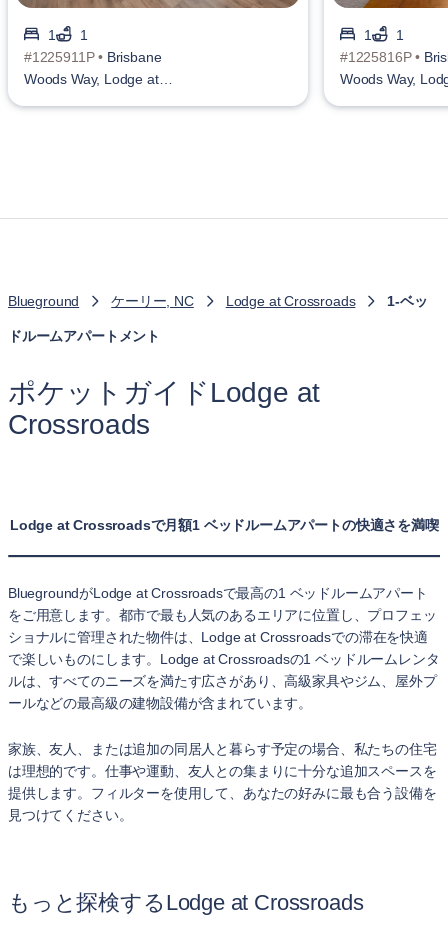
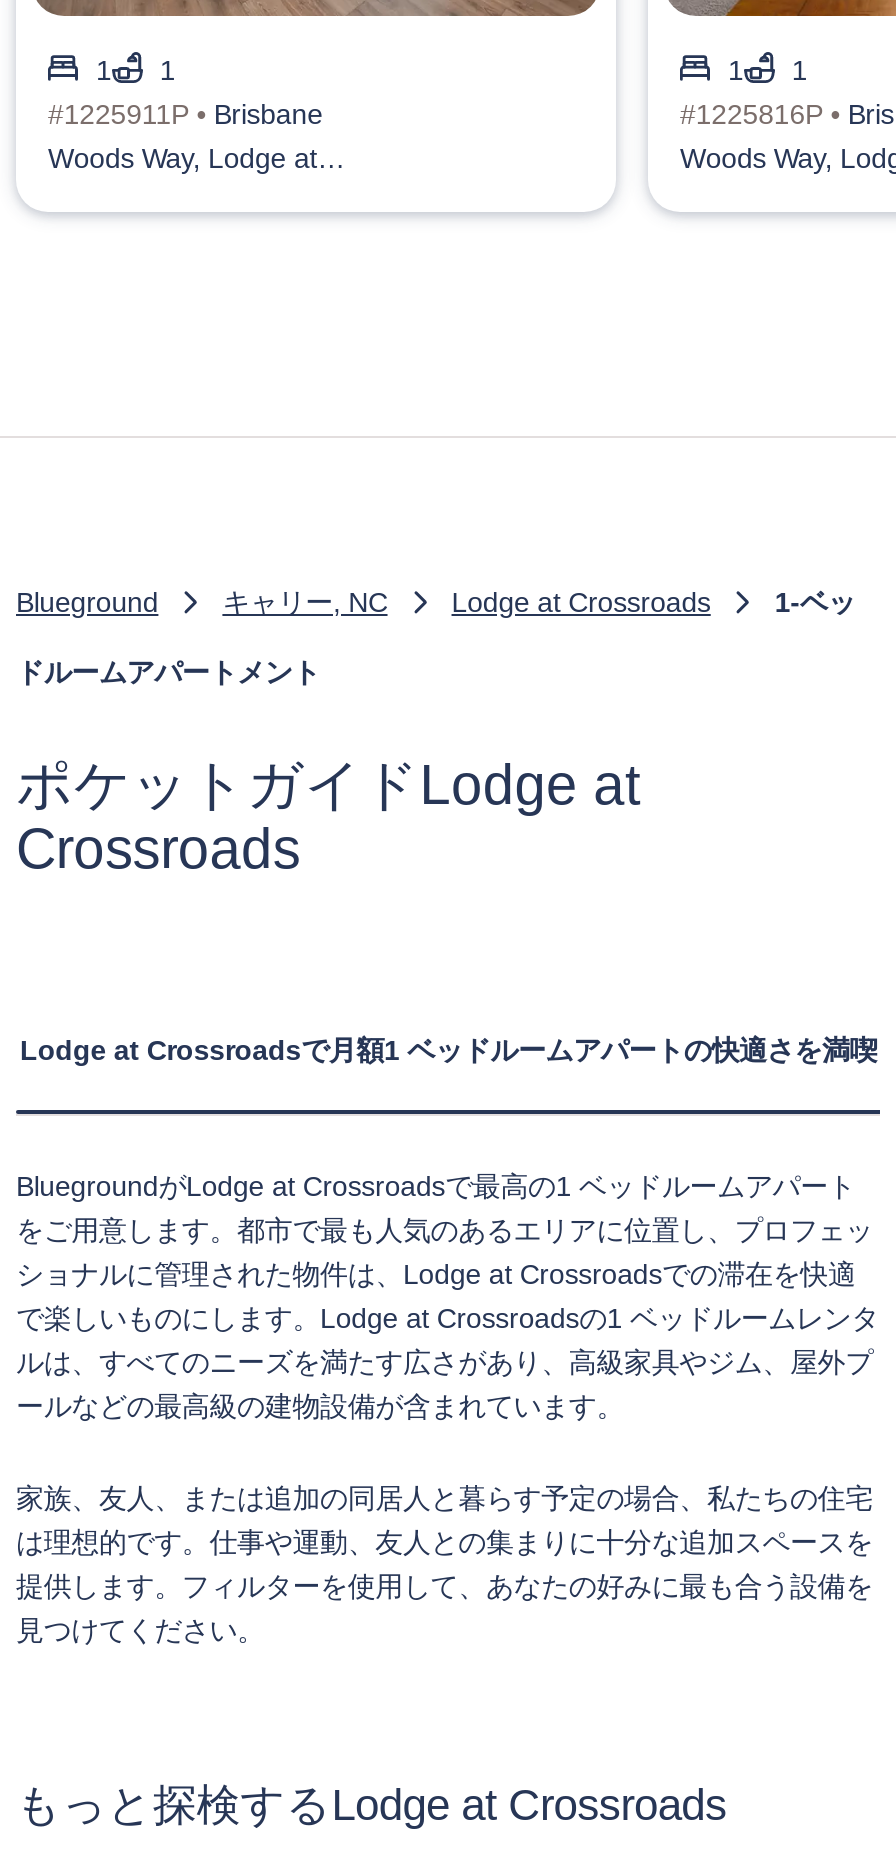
- ケーリー, NC
+ キャリー, NC
